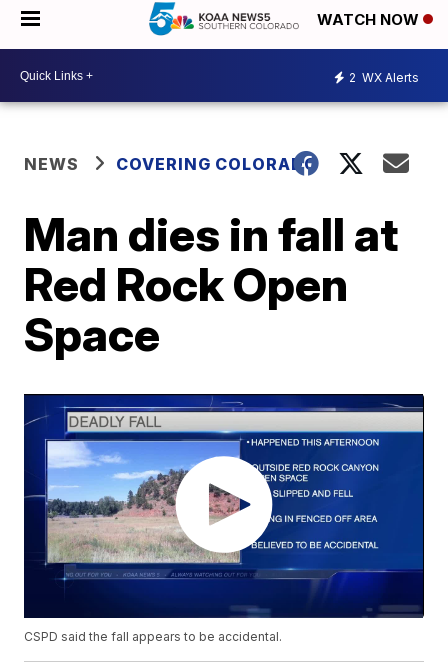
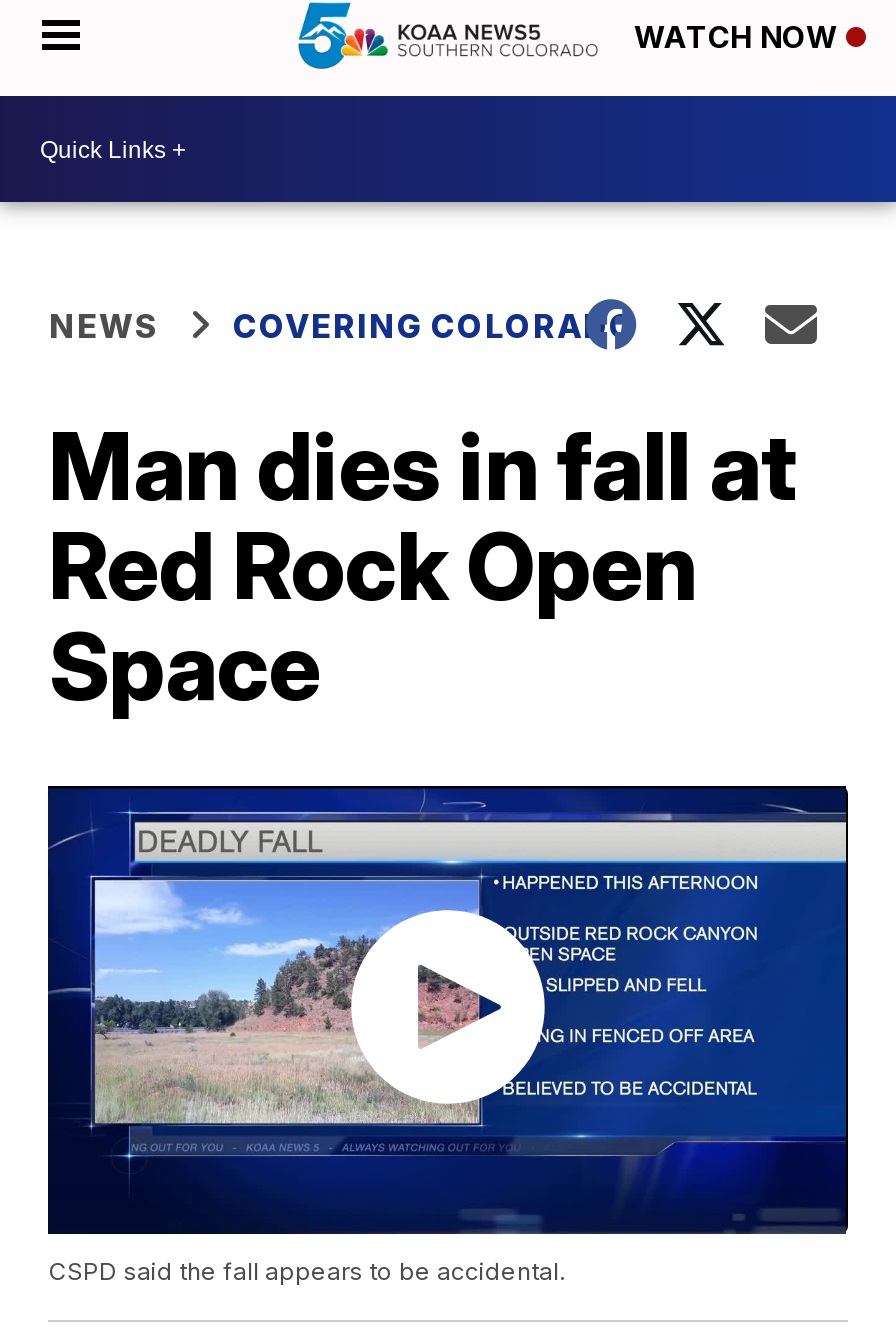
- 2 WX Alerts
